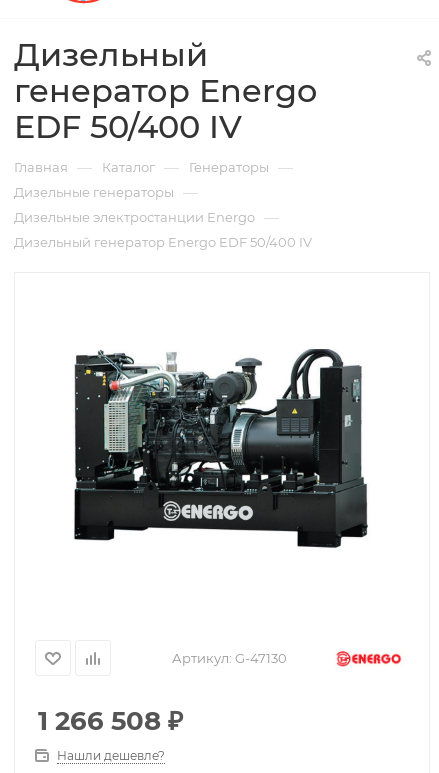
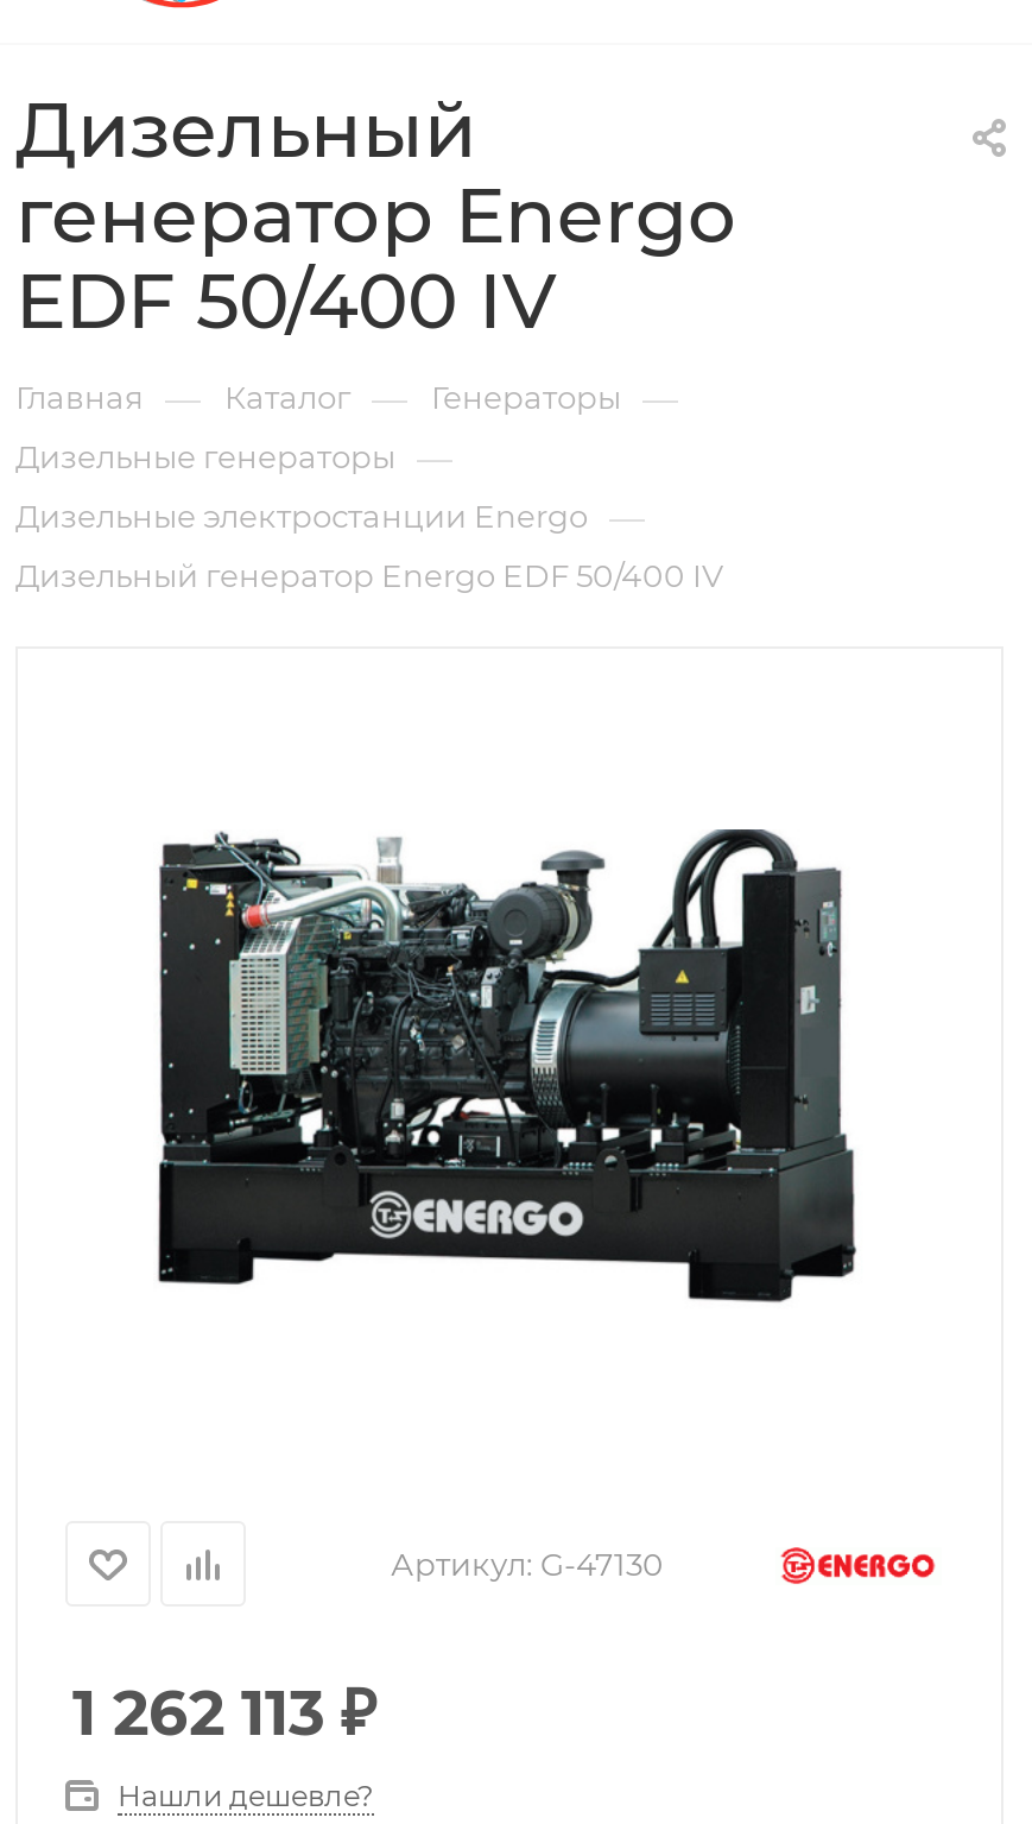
- 1 266 508 ₽
+ 1 262 113 ₽
